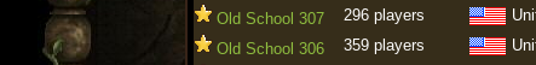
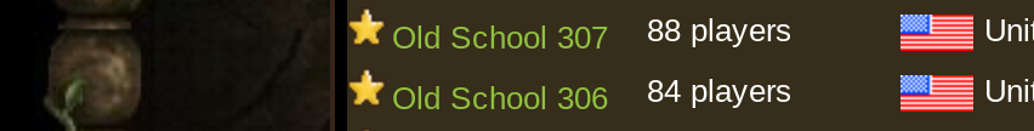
- Old School 307 296 players
+ Old School 307 88 players

- Old School 306 359 players
+ Old School 306 84 players
